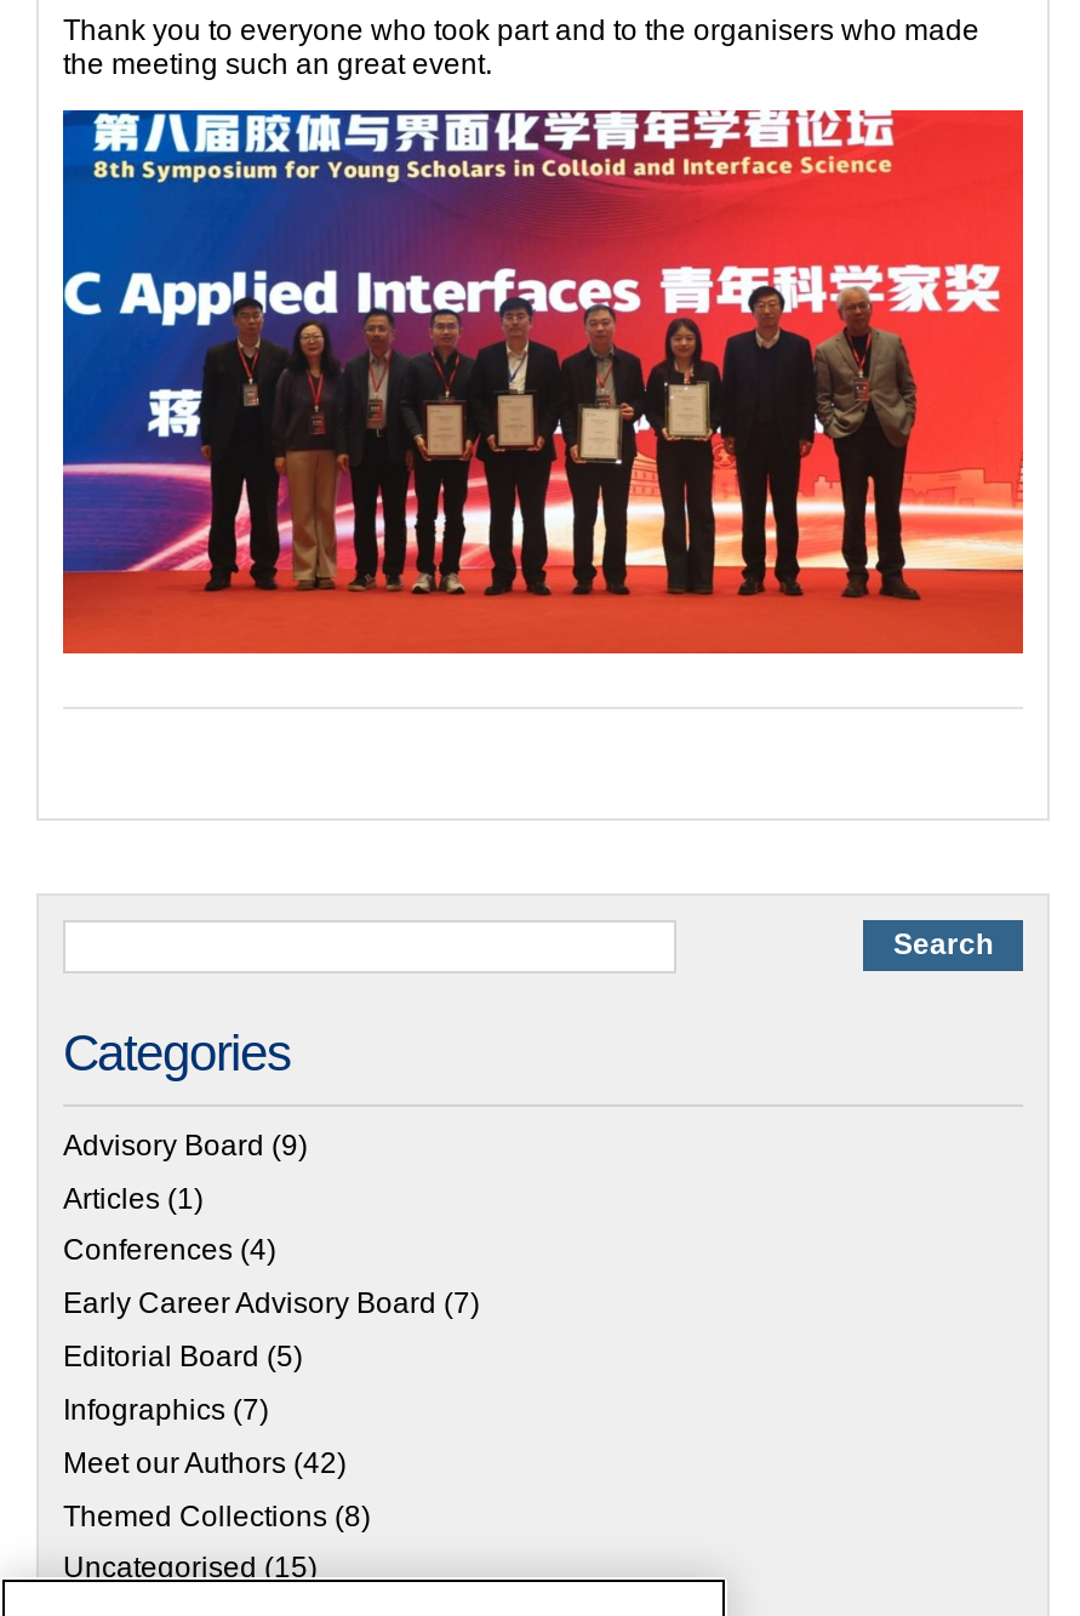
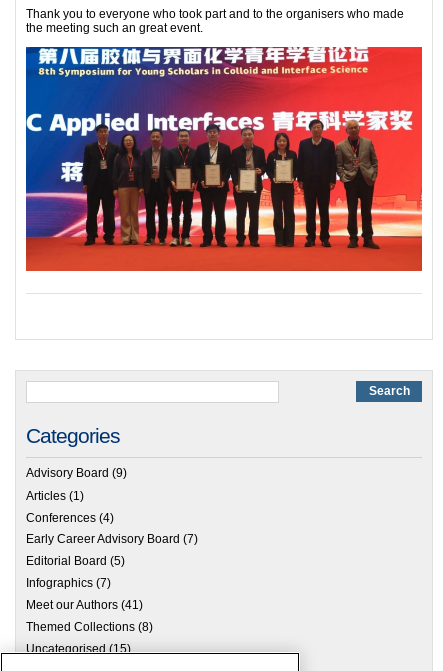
- Meet our Authors (42)
+ Meet our Authors (41)
